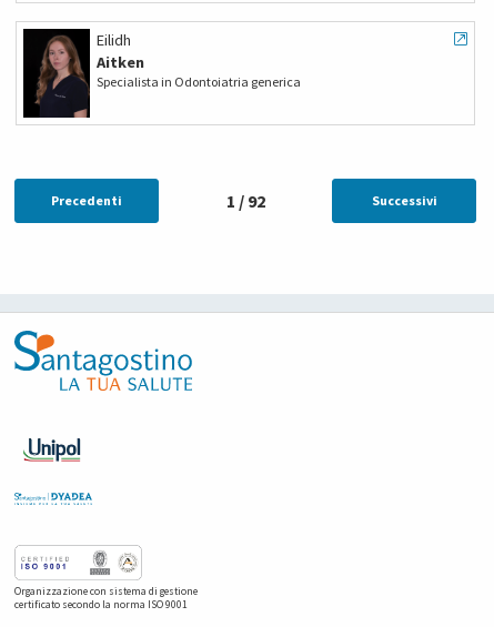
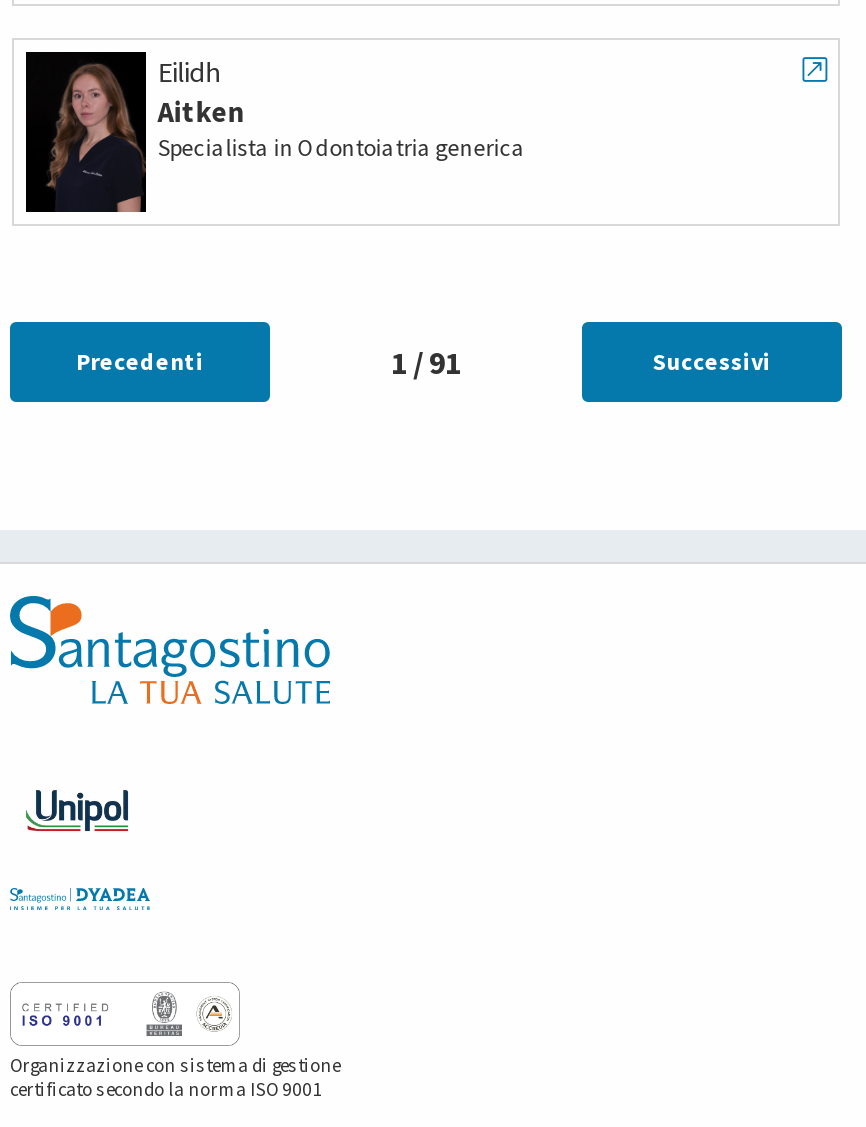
- 1 / 92
+ 1 / 91
